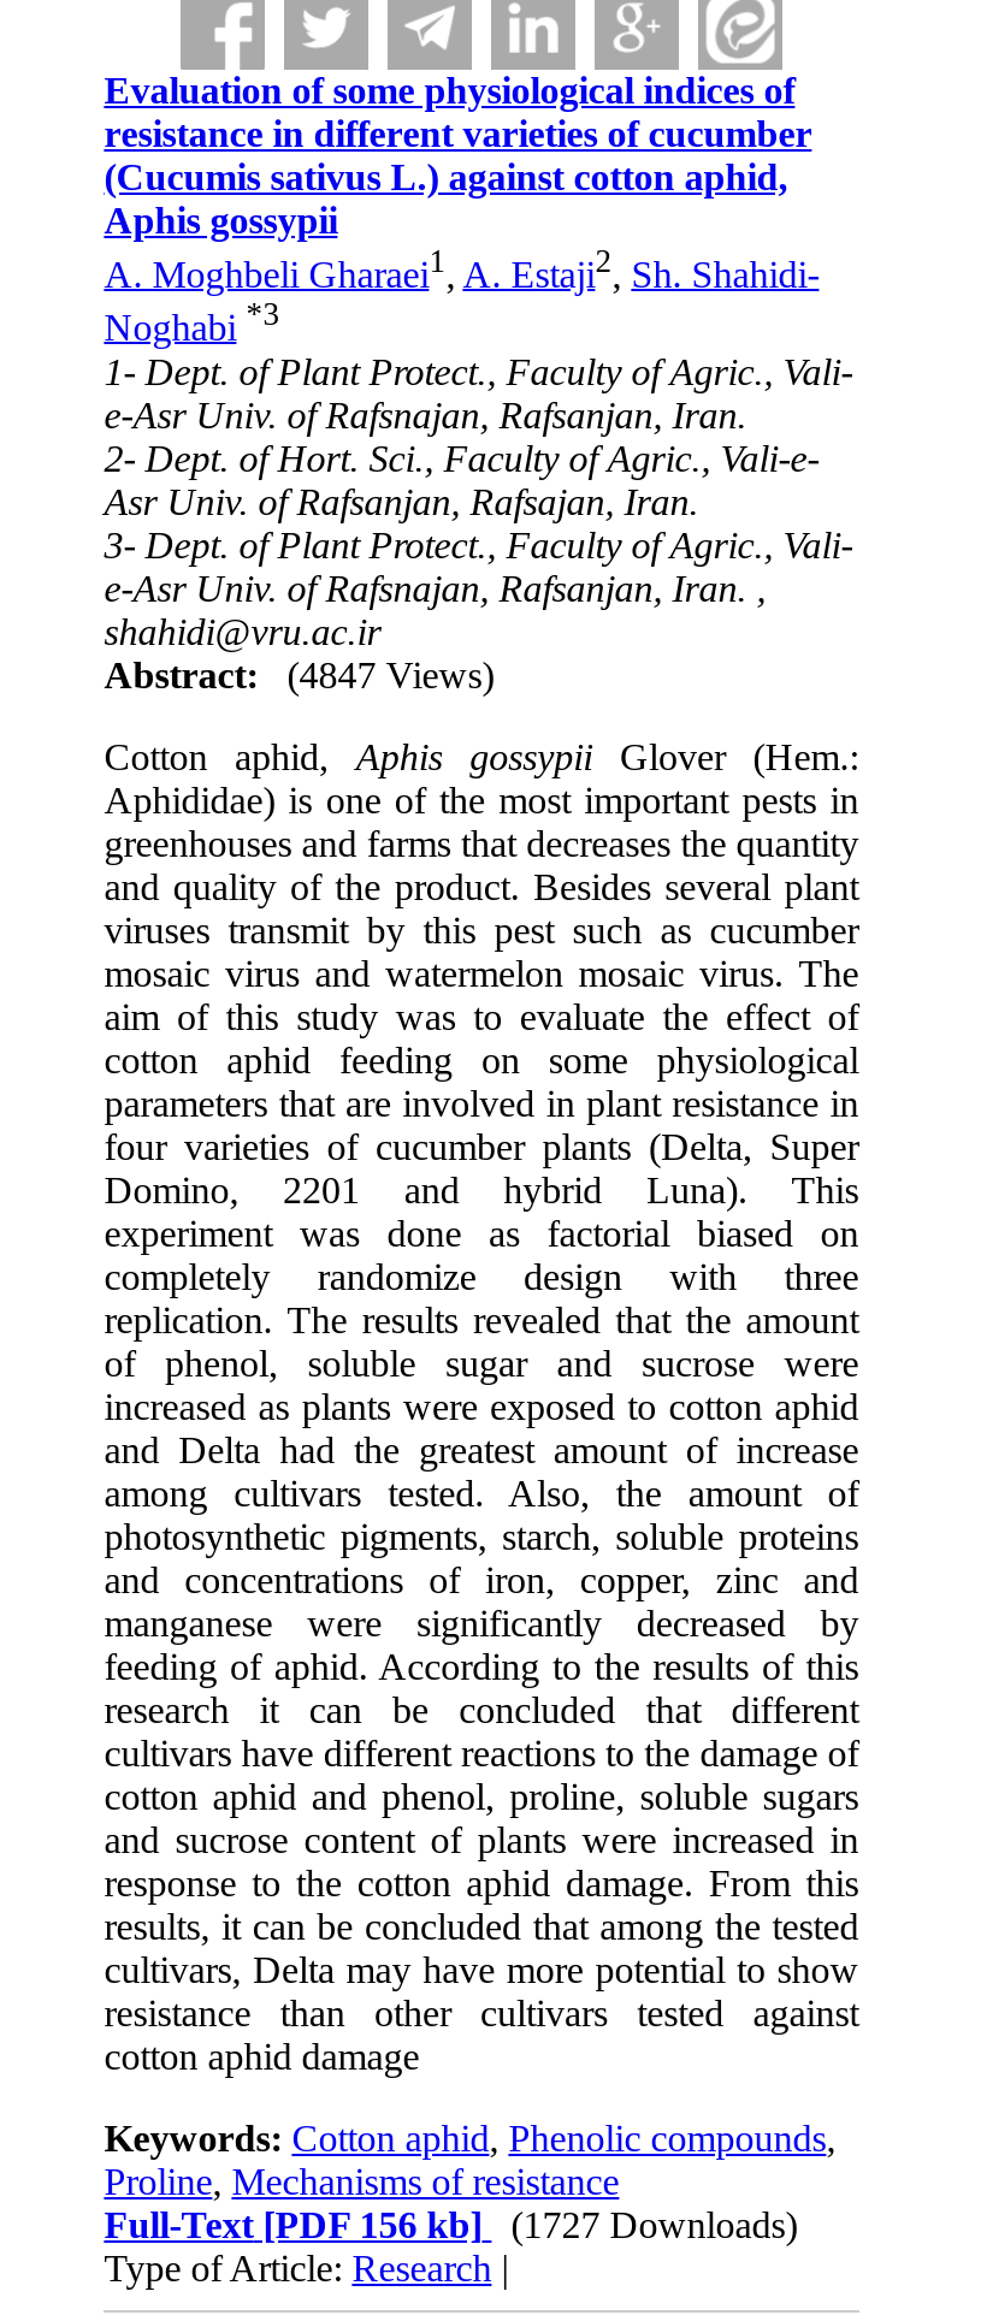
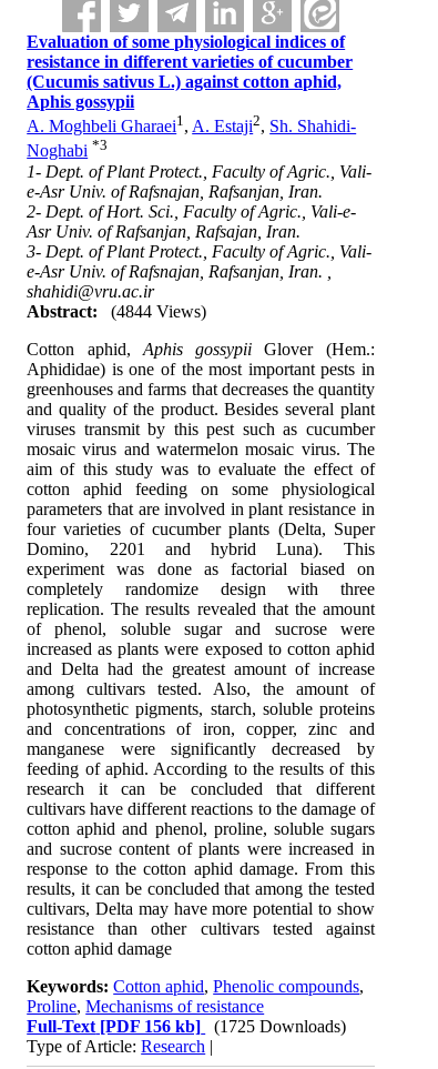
- Abstract: (4847 Views)
+ Abstract: (4844 Views)

- Full-Text [PDF 156 kb] (1727 Downloads)
+ Full-Text [PDF 156 kb] (1725 Downloads)
